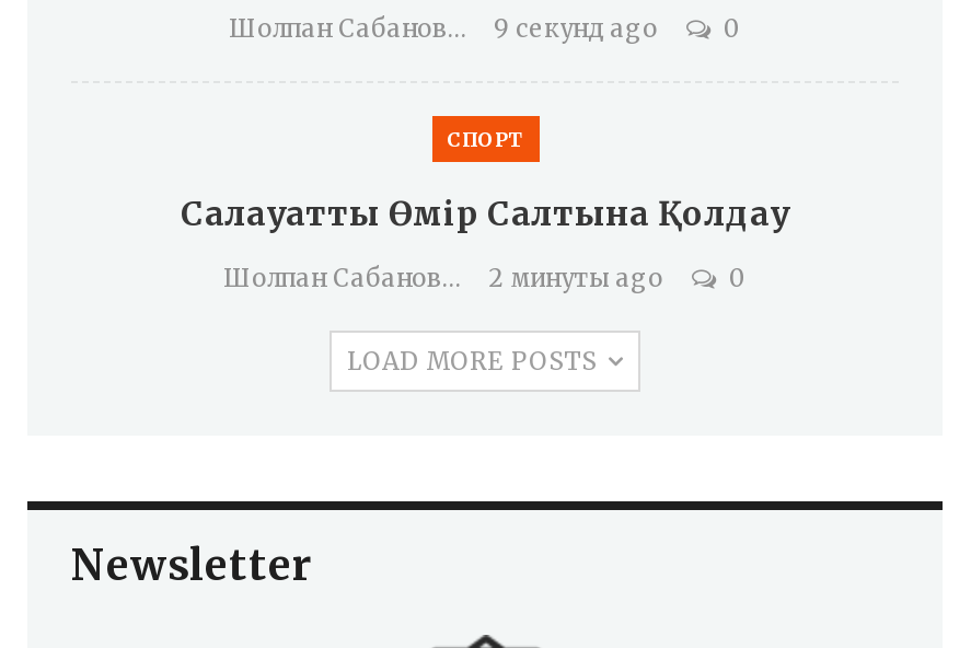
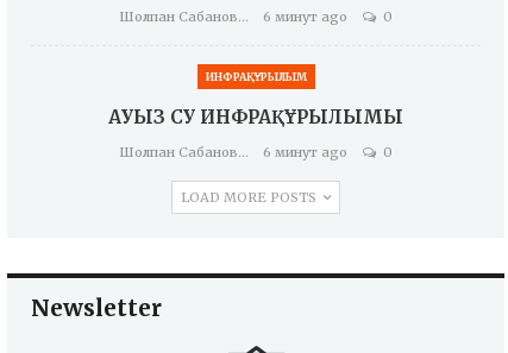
- 9 секунд ago
+ 6 минут ago

- СПОРТ
+ ИНФРАҚҰРЫЛЫМ

- Салауатты Өмір Салтына Қолдау
+ АУЫЗ СУ ИНФРАҚҰРЫЛЫМЫ

- 2 минуты ago
+ 6 минут ago
